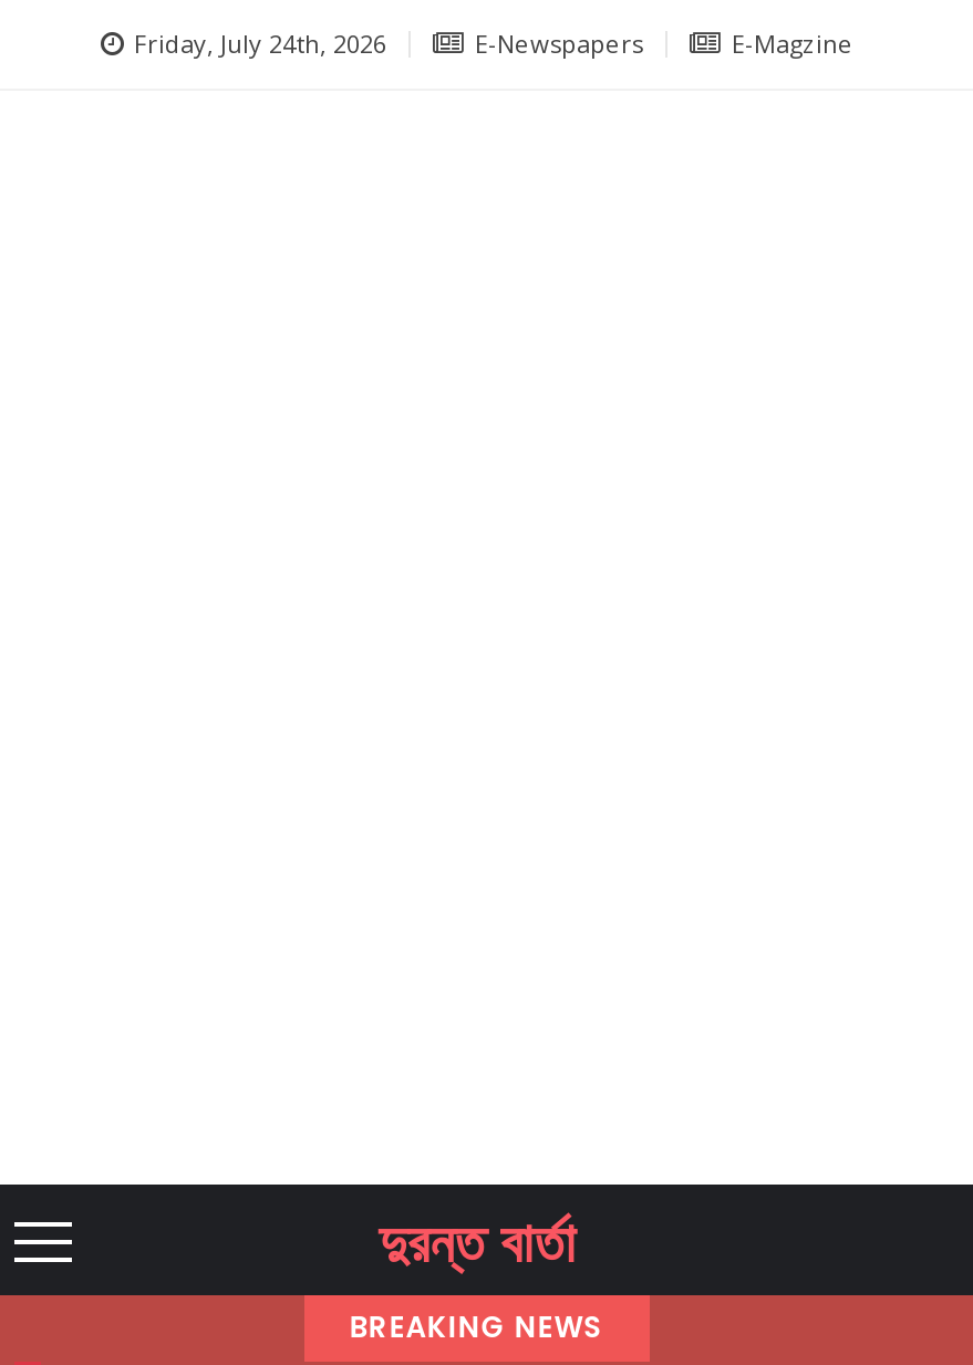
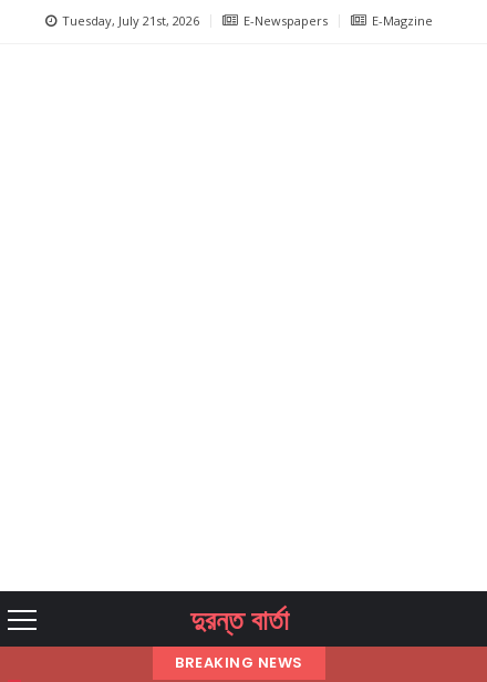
- Friday, July 24th, 2026
+ Tuesday, July 21st, 2026
